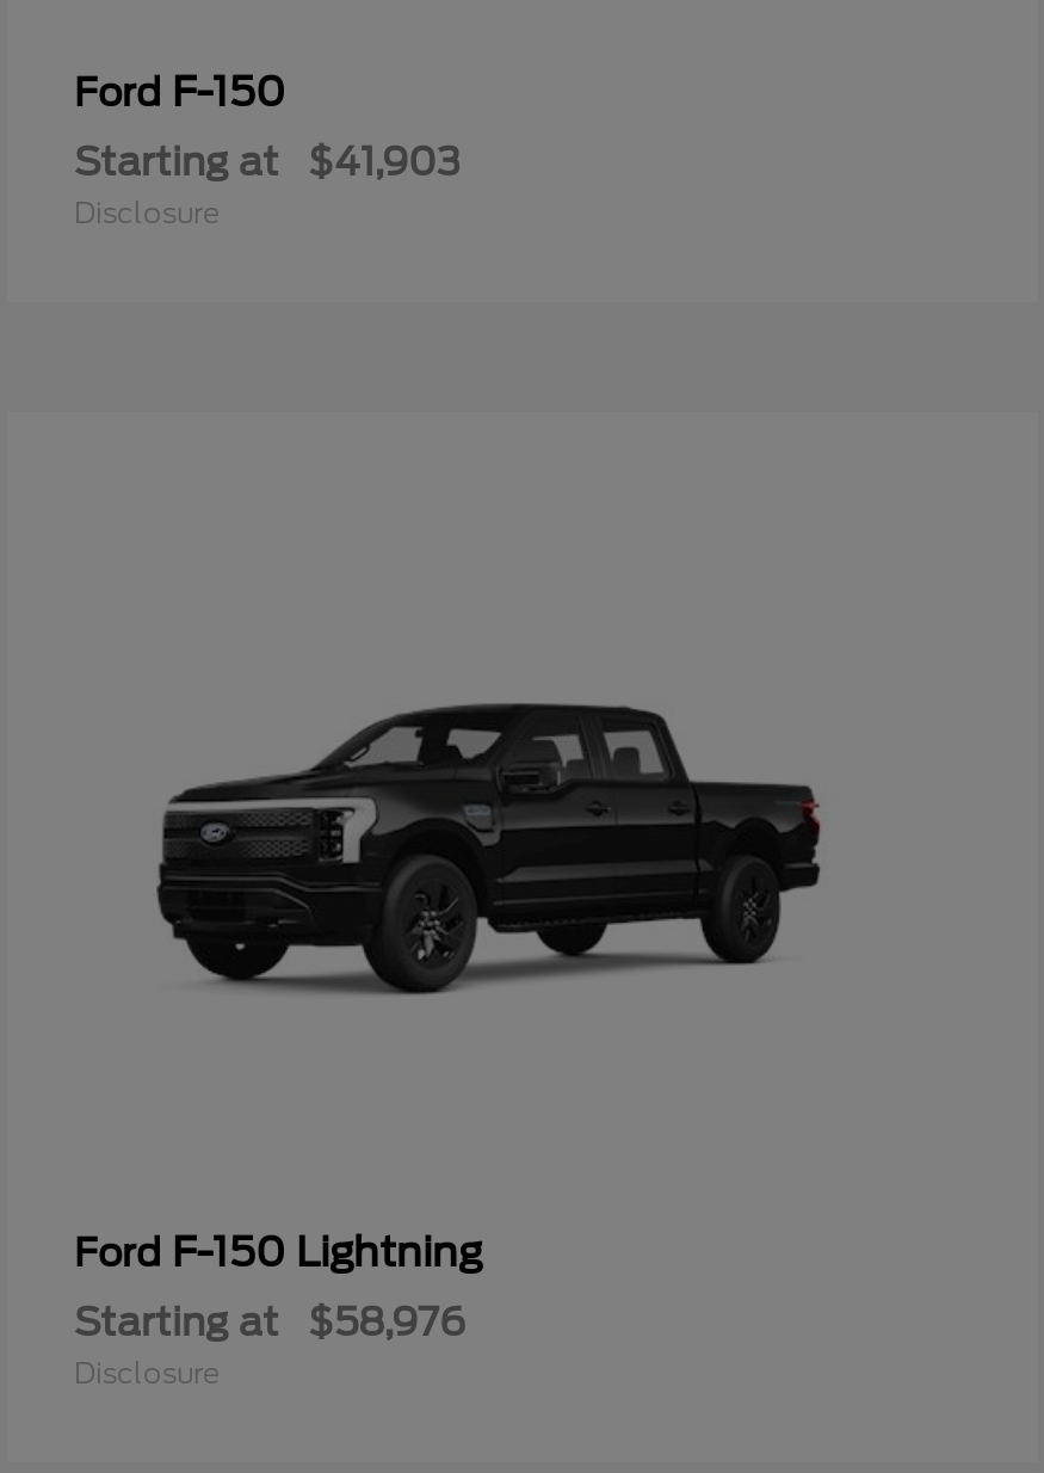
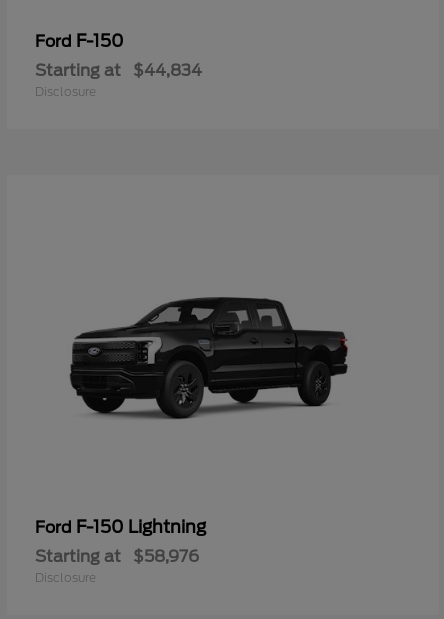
- Starting at $41,903
+ Starting at $44,834
